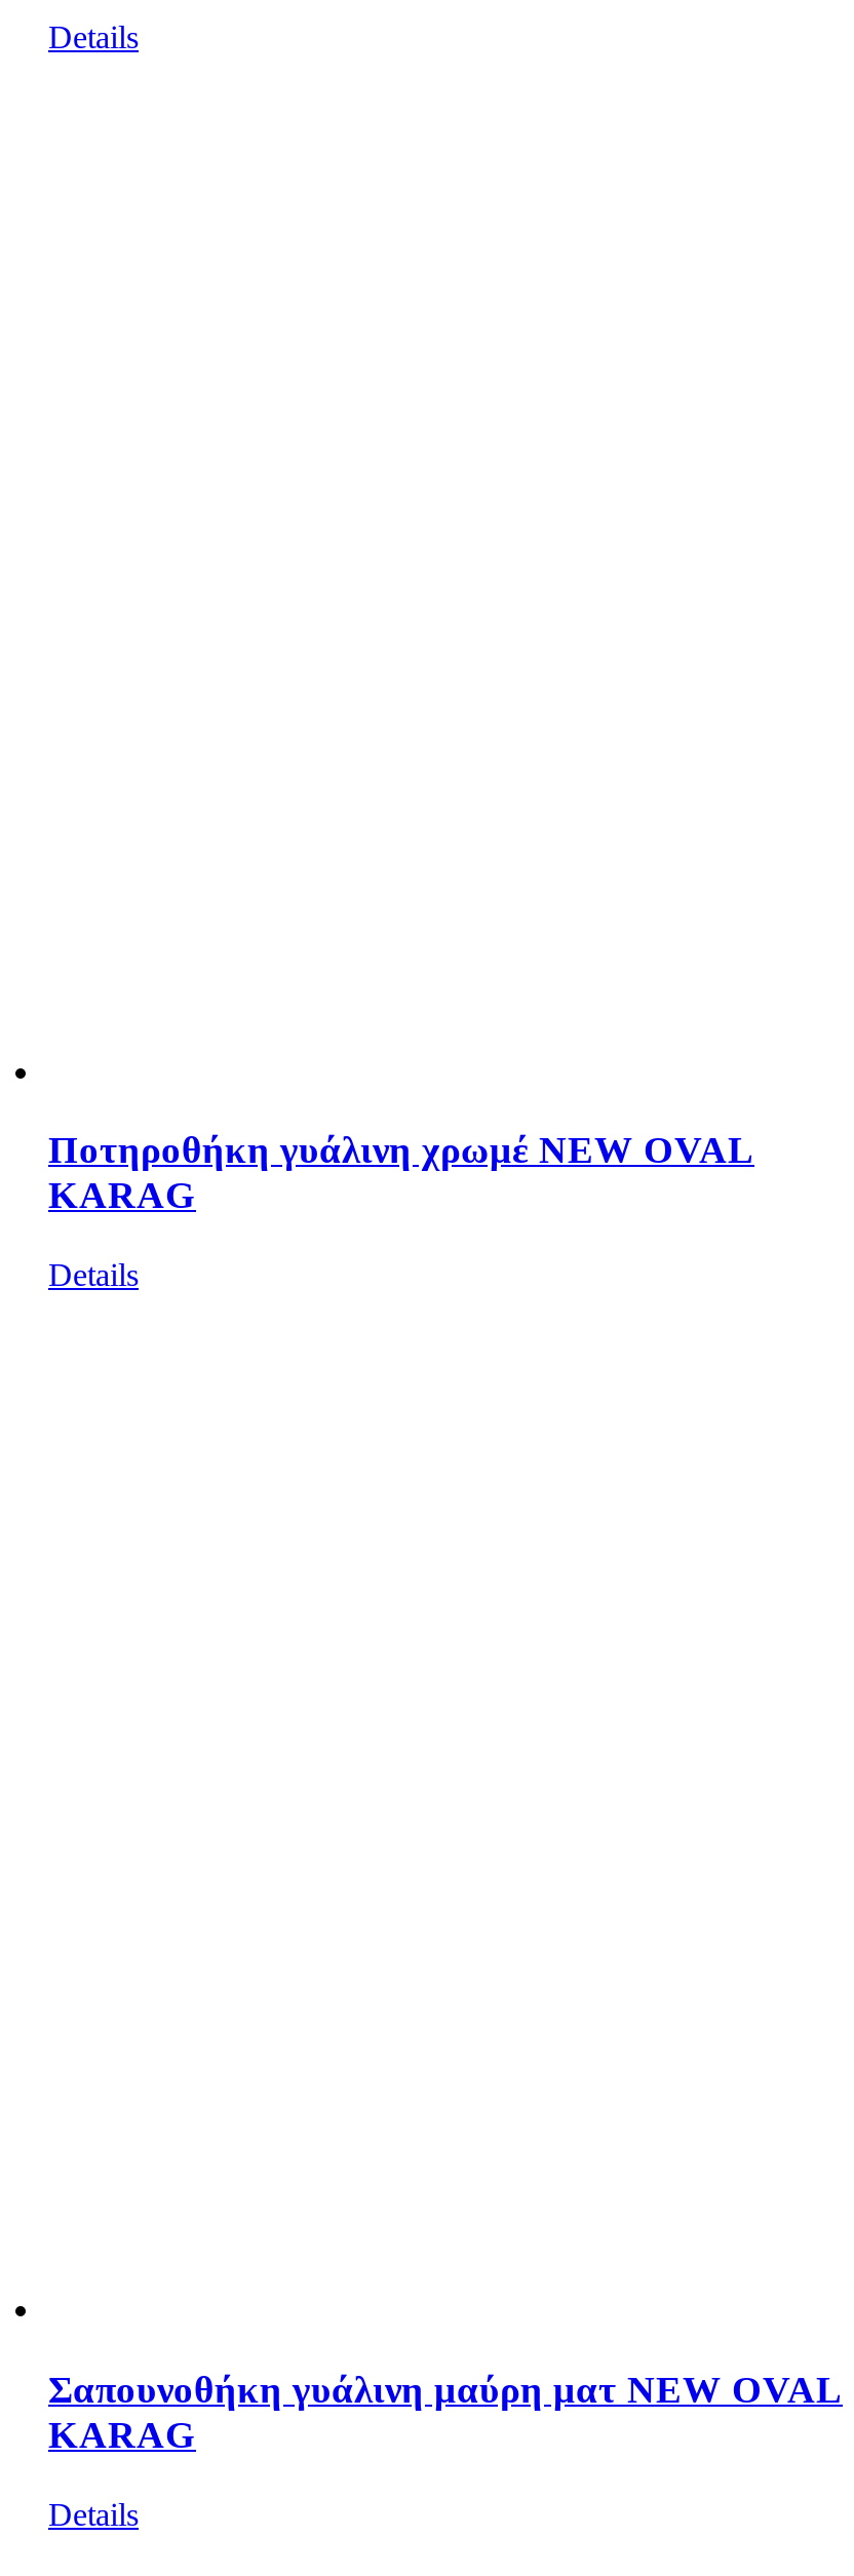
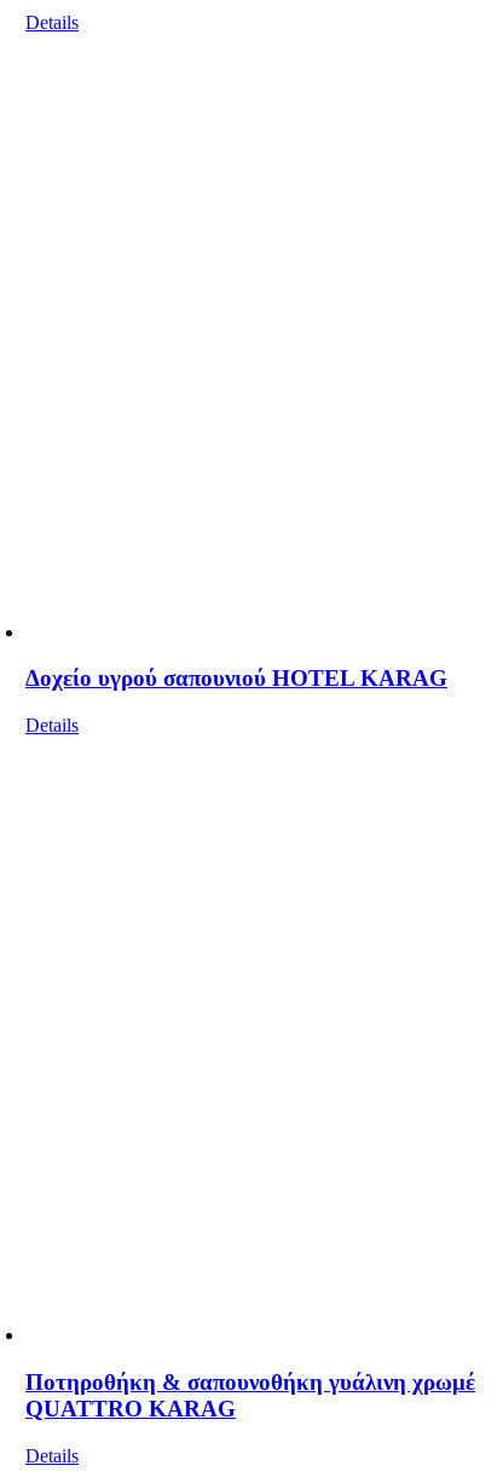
- Ποτηροθήκη γυάλινη χρωμέ NEW OVAL
- KARAG
+ Δοχείο υγρού σαπουνιού HOTEL KARAG

- Σαπουνοθήκη γυάλινη μαύρη ματ NEW OVAL
- KARAG
+ Ποτηροθήκη & σαπουνοθήκη γυάλινη χρωμέ
+ QUATTRO KARAG
